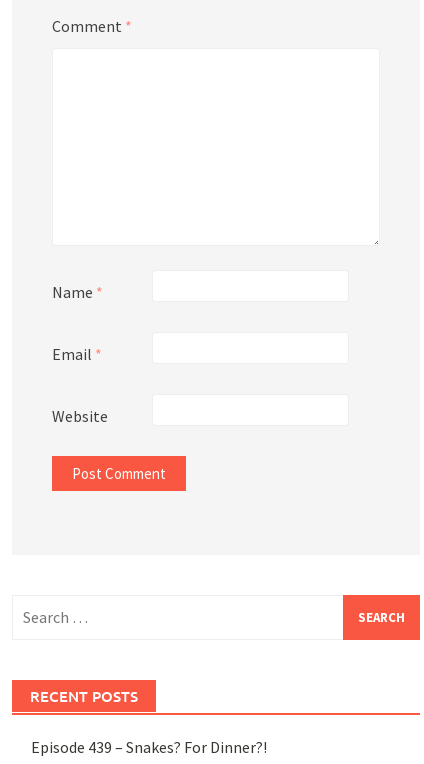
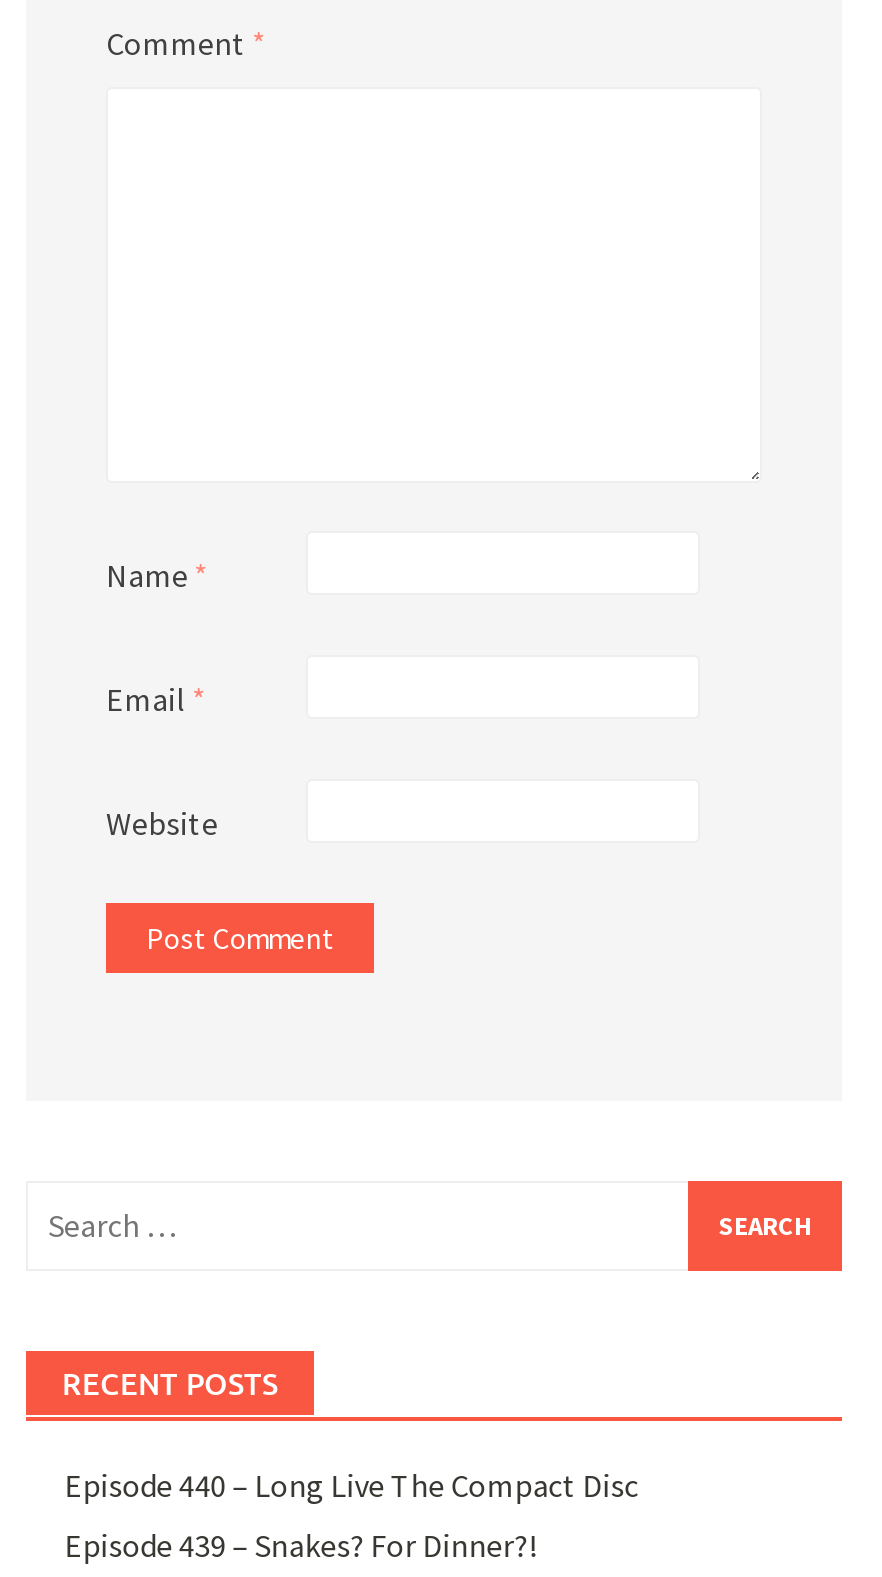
+ Episode 440 – Long Live The Compact Disc
